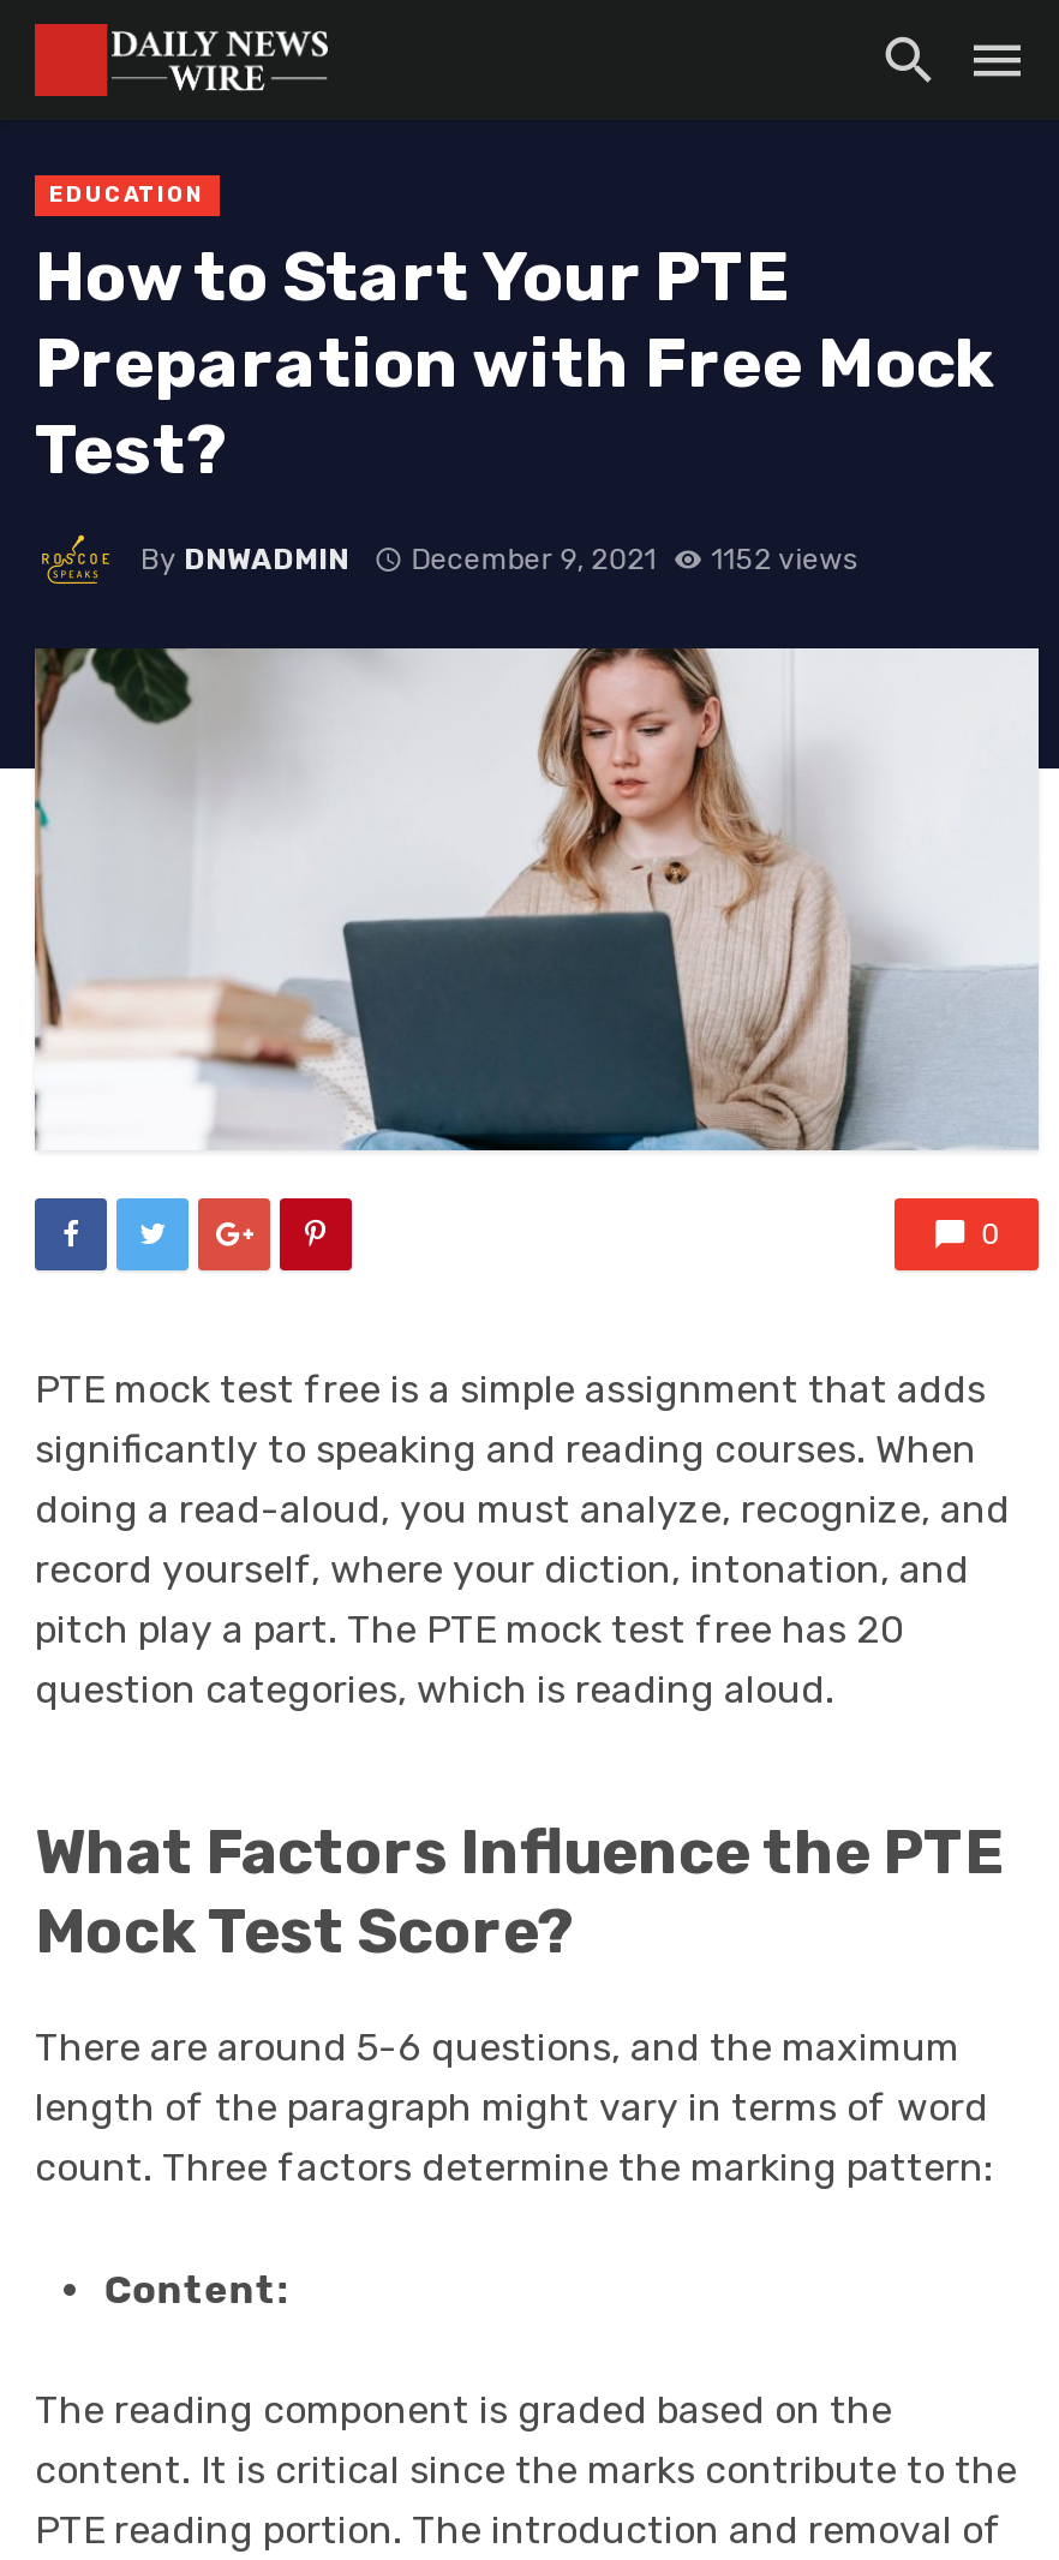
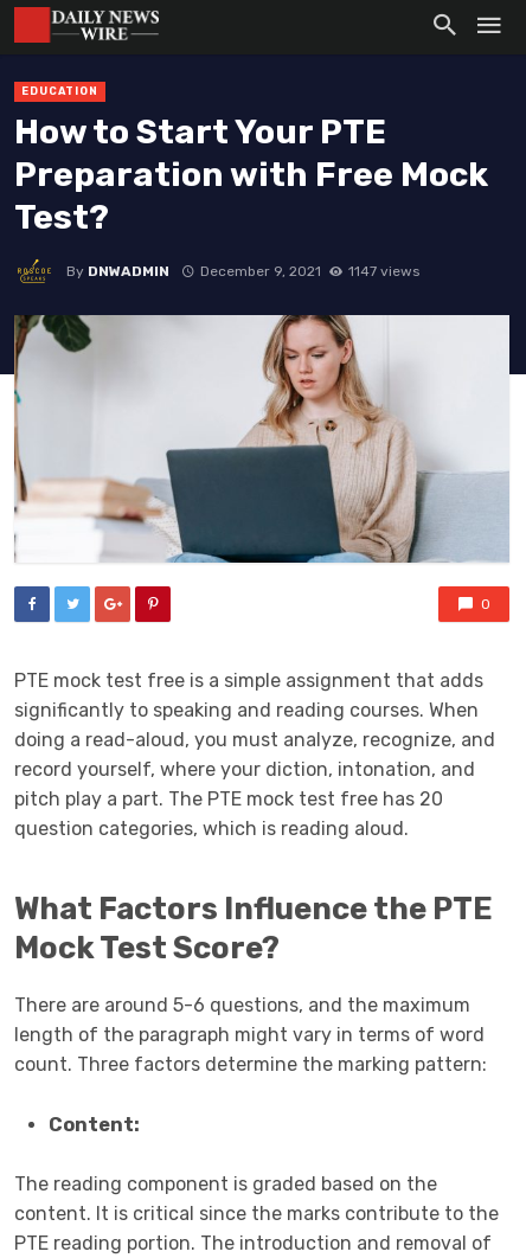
- By DNWADMIN December 9, 2021 1152 views
+ By DNWADMIN December 9, 2021 1147 views
